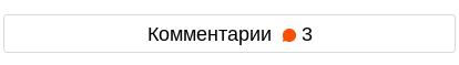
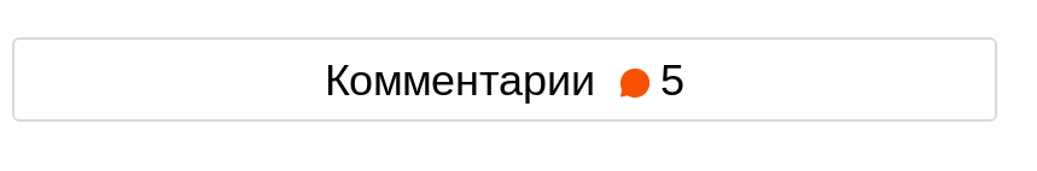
- Комментарии 3
+ Комментарии 5
